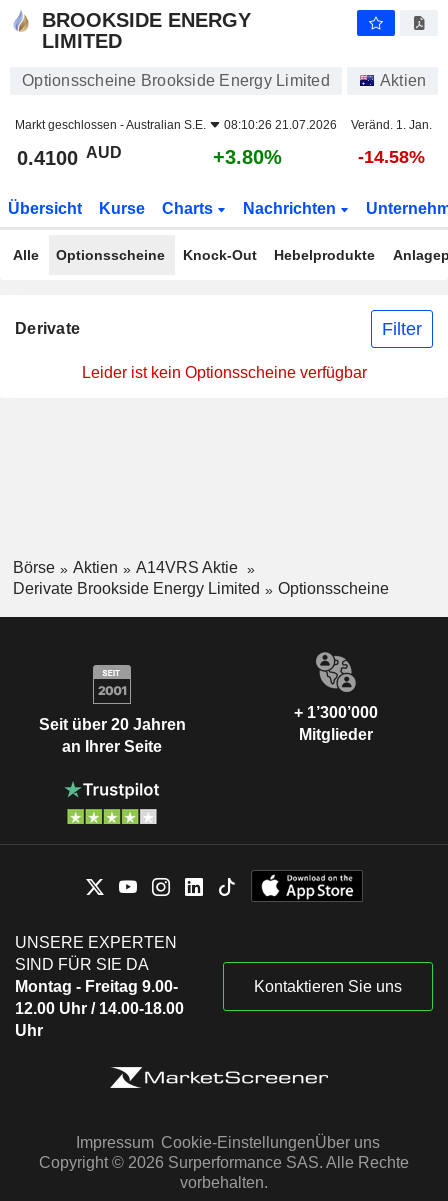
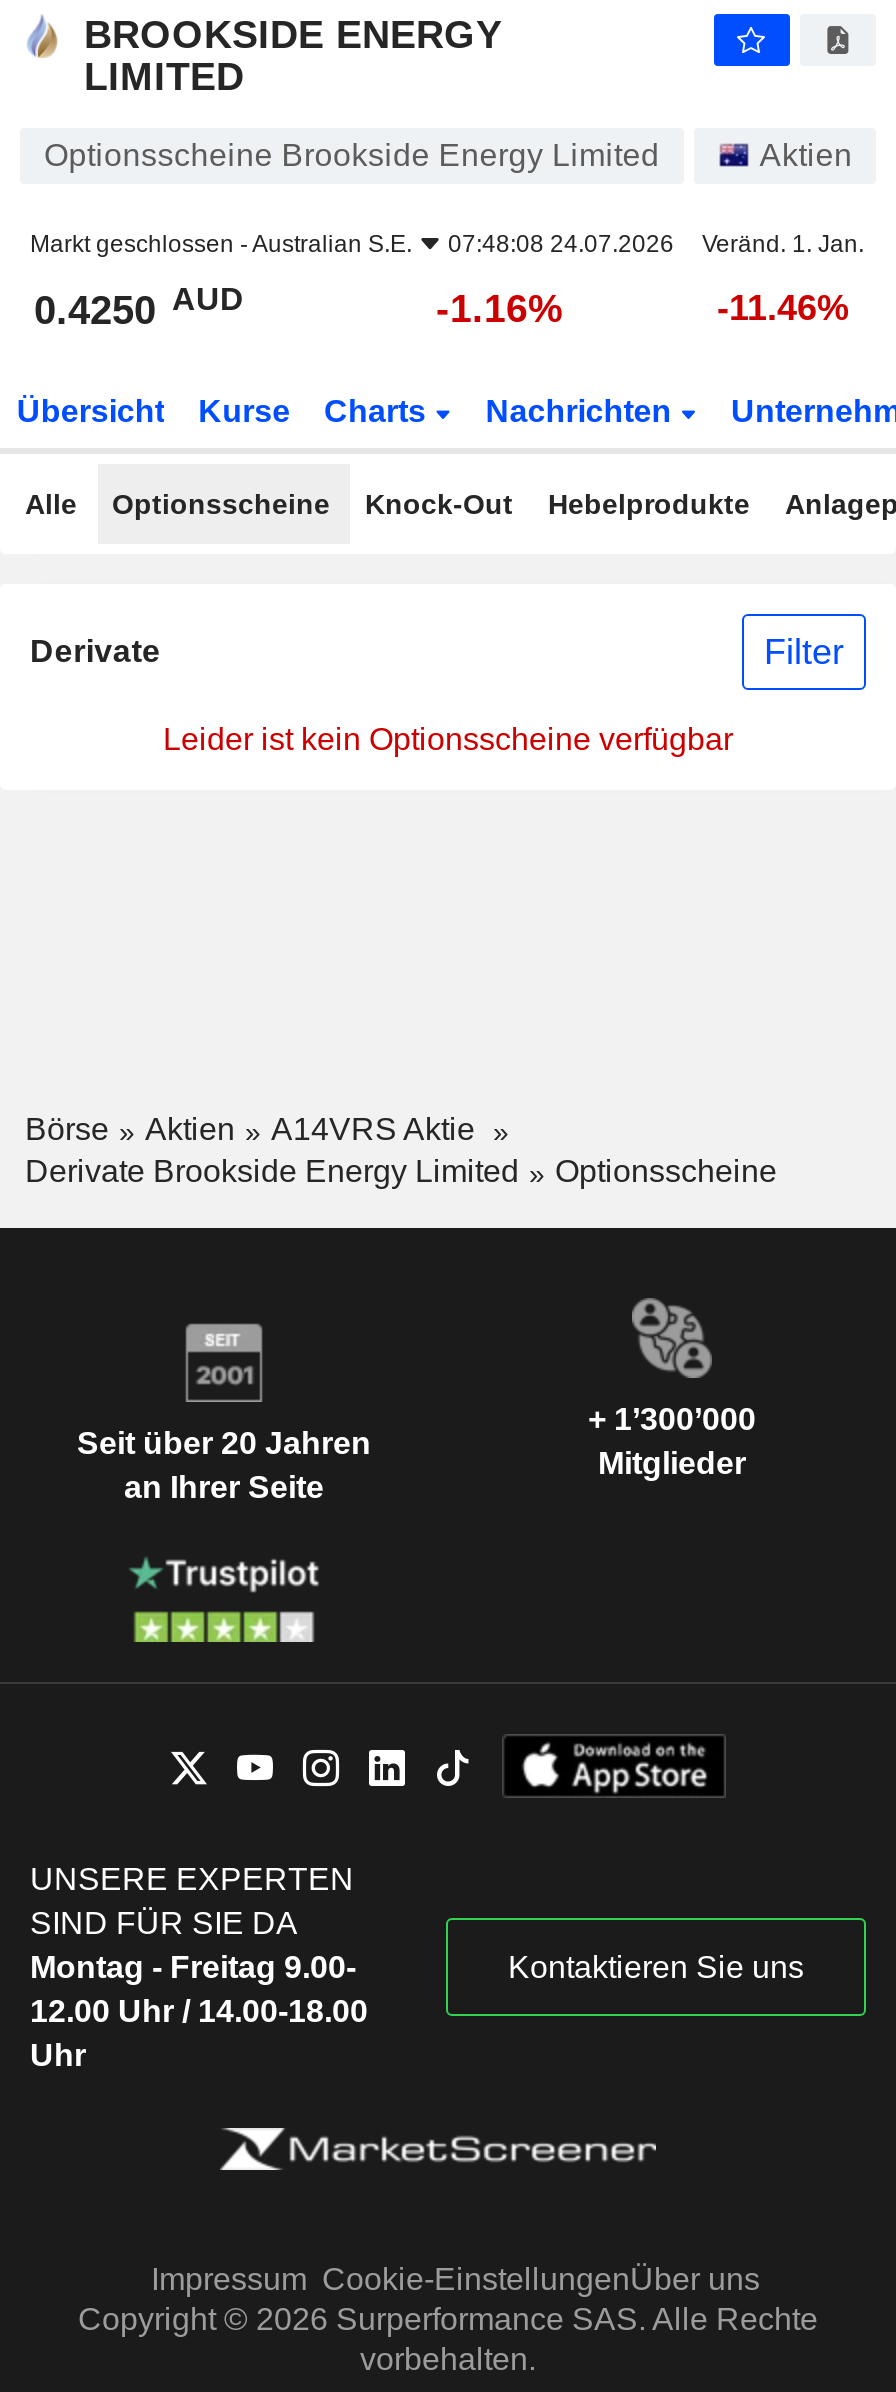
- Markt geschlossen - Australian S.E. 08:10:26 21.07.2026 Veränd. 1. Jan.
+ Markt geschlossen - Australian S.E. 07:48:08 24.07.2026 Veränd. 1. Jan.

- 0.4100 AUD
+ 0.4250 AUD

- +3.80%
+ -1.16%

- -14.58%
+ -11.46%
